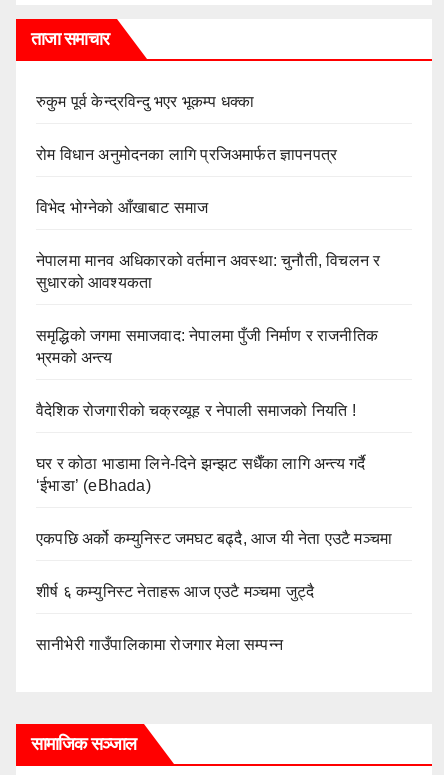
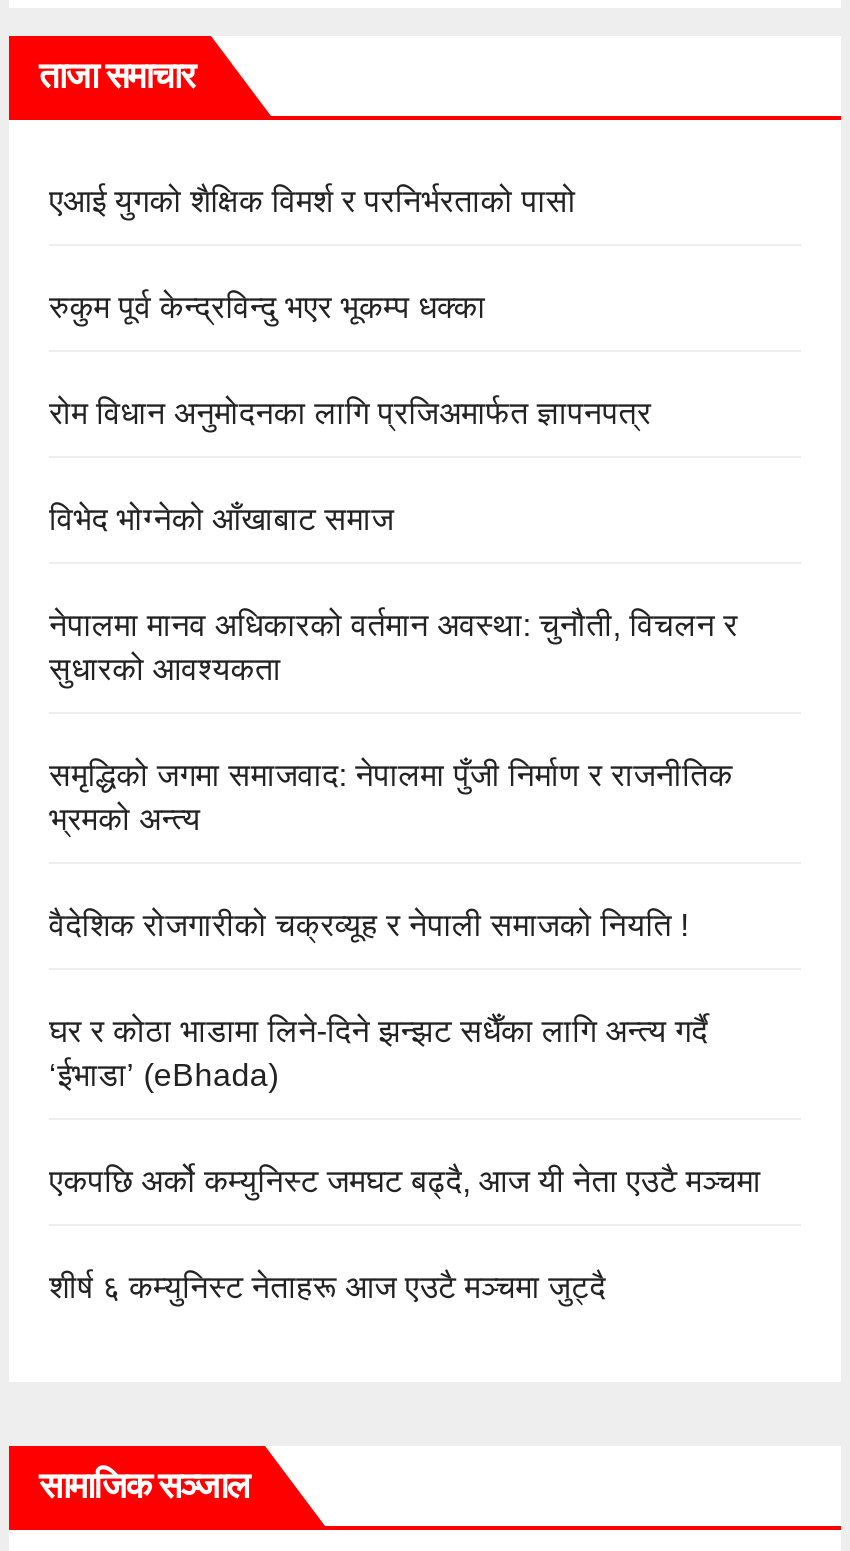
+ एआई युगको शैक्षिक विमर्श र परनिर्भरताको पासो

moved down: रुकुम पूर्व केन्द्रविन्दु भएर भूकम्प धक्का | रोम विधान अनुमोदनका लागि प्रजिअमार्फत ज्ञापनपत्र | विभेद भोग्नेको आँखाबाट समाज | ... | एकपछि अर्को कम्युनिस्ट जमघट बढ्दै, आज यी नेता एउटै मञ्चमा | शीर्ष ६ कम्युनिस्ट नेताहरू आज एउटै मञ्चमा जुट्दै

- सानीभेरी गाउँपालिकामा रोजगार मेला सम्पन्न
